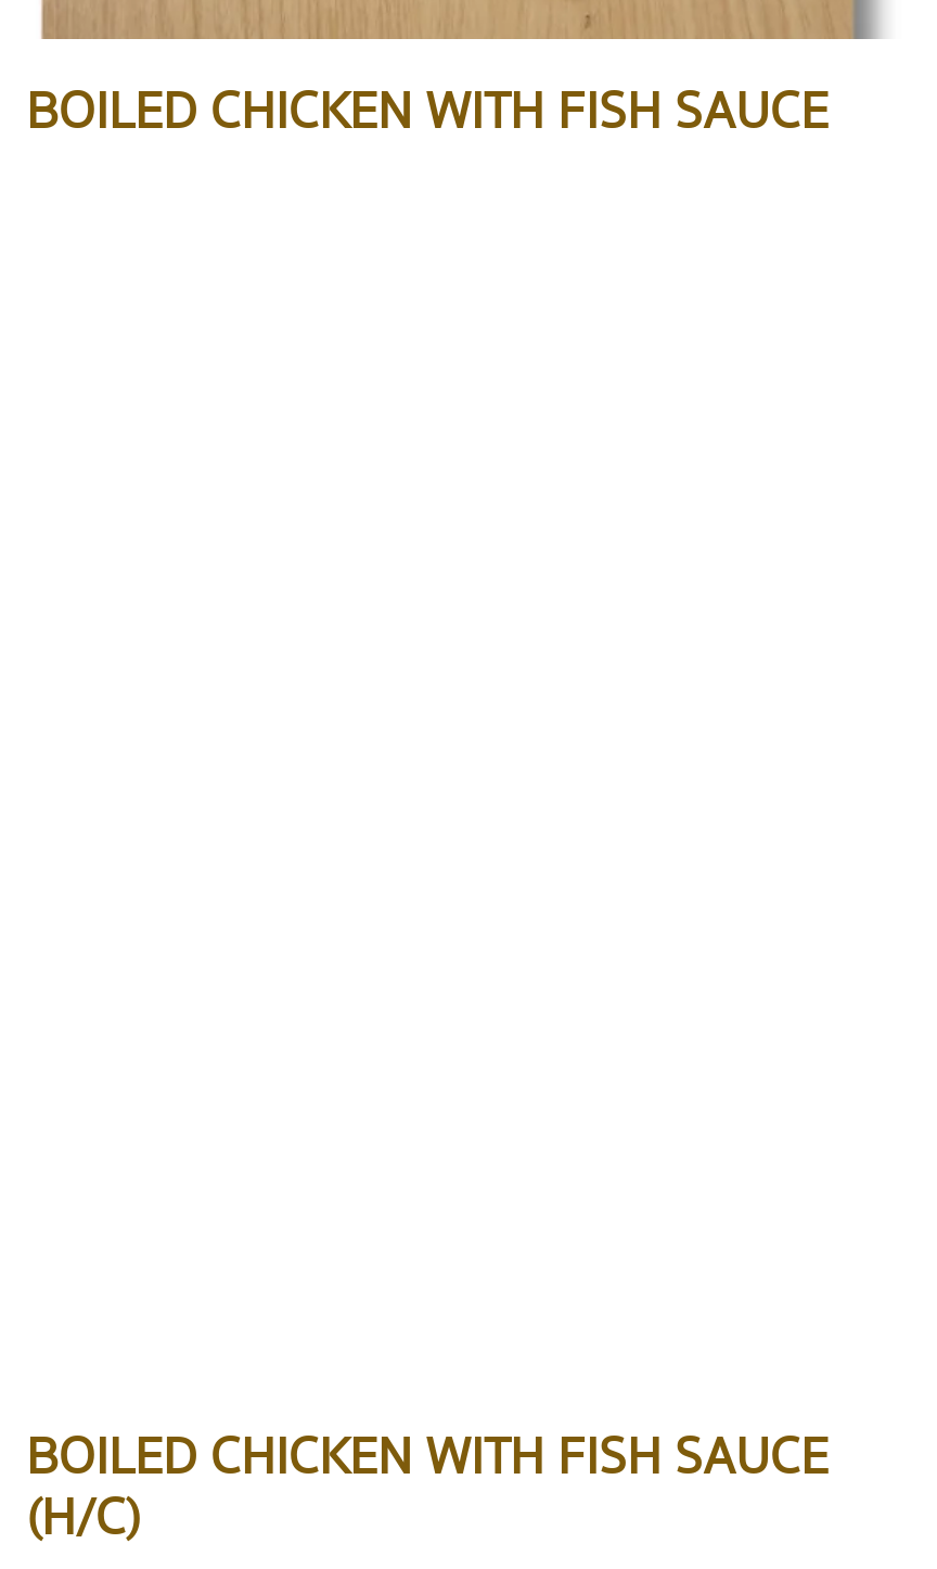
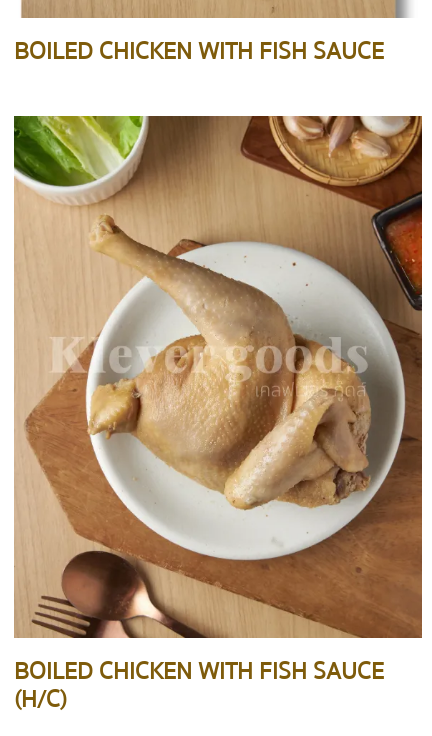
+ [image]
